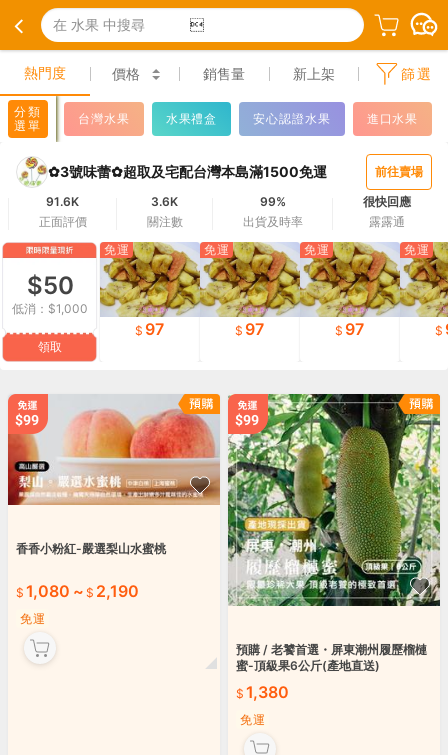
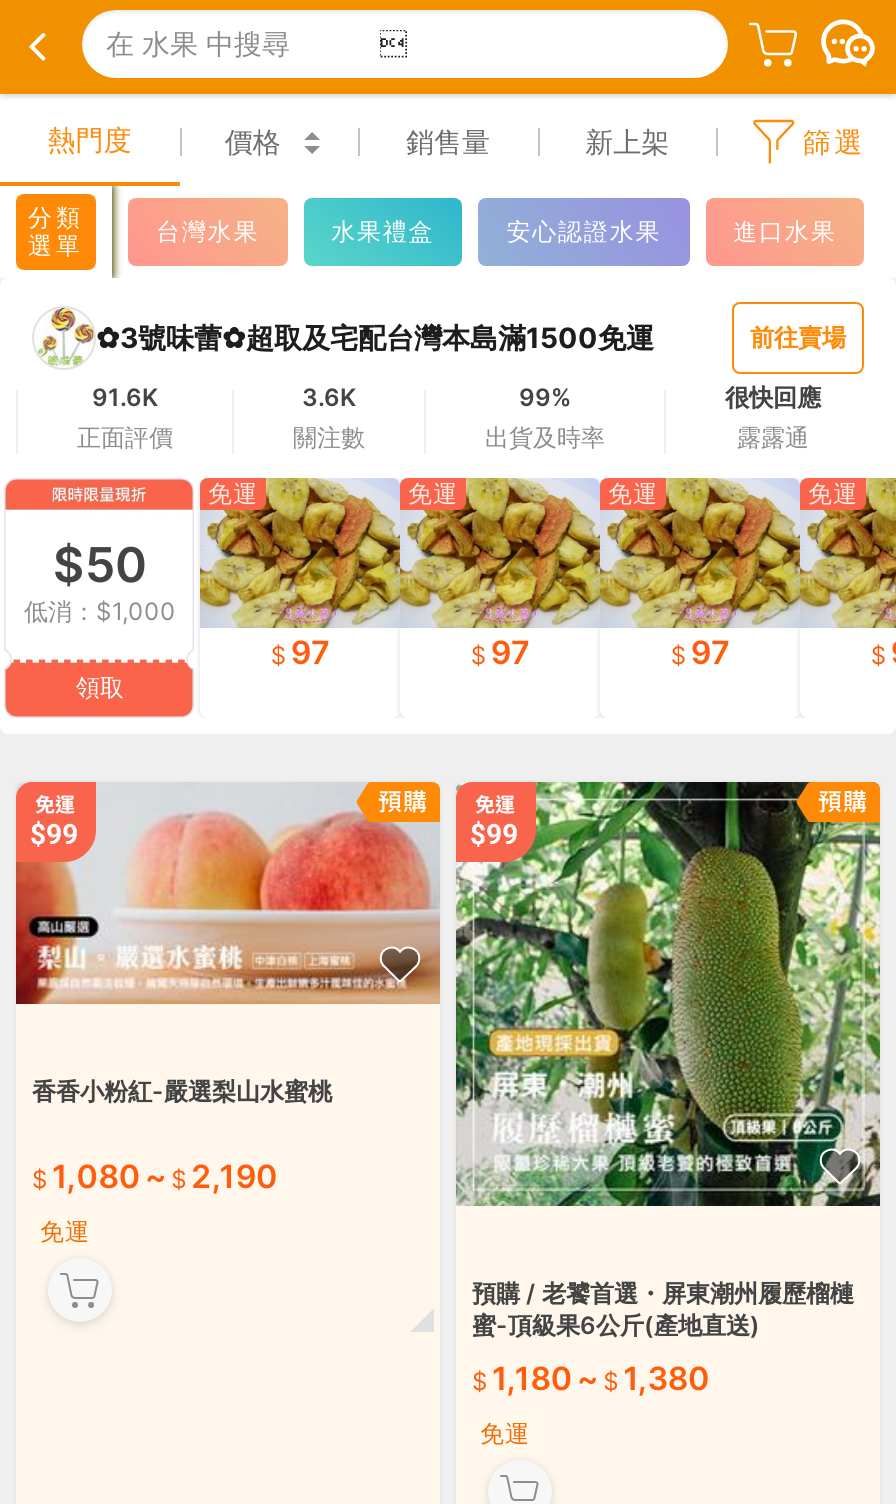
- 1,380
+ 1,180 ~ 1,380
